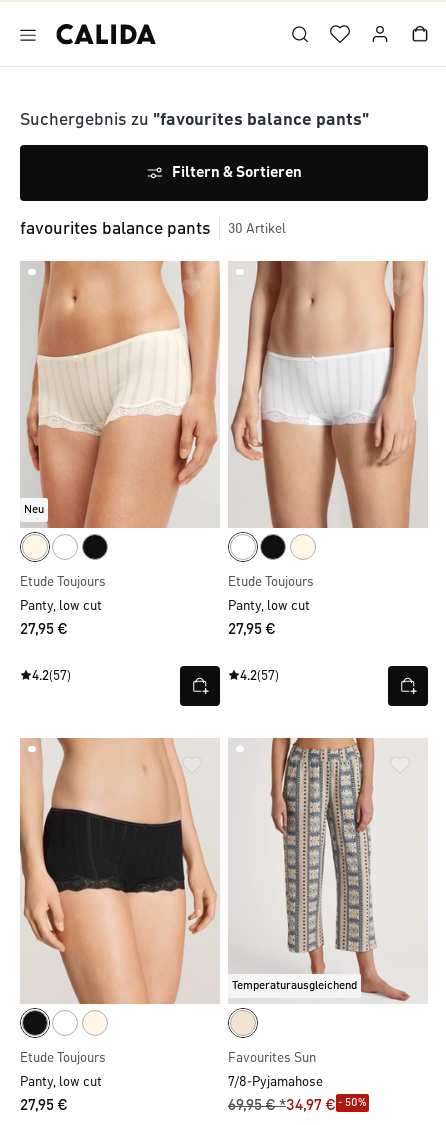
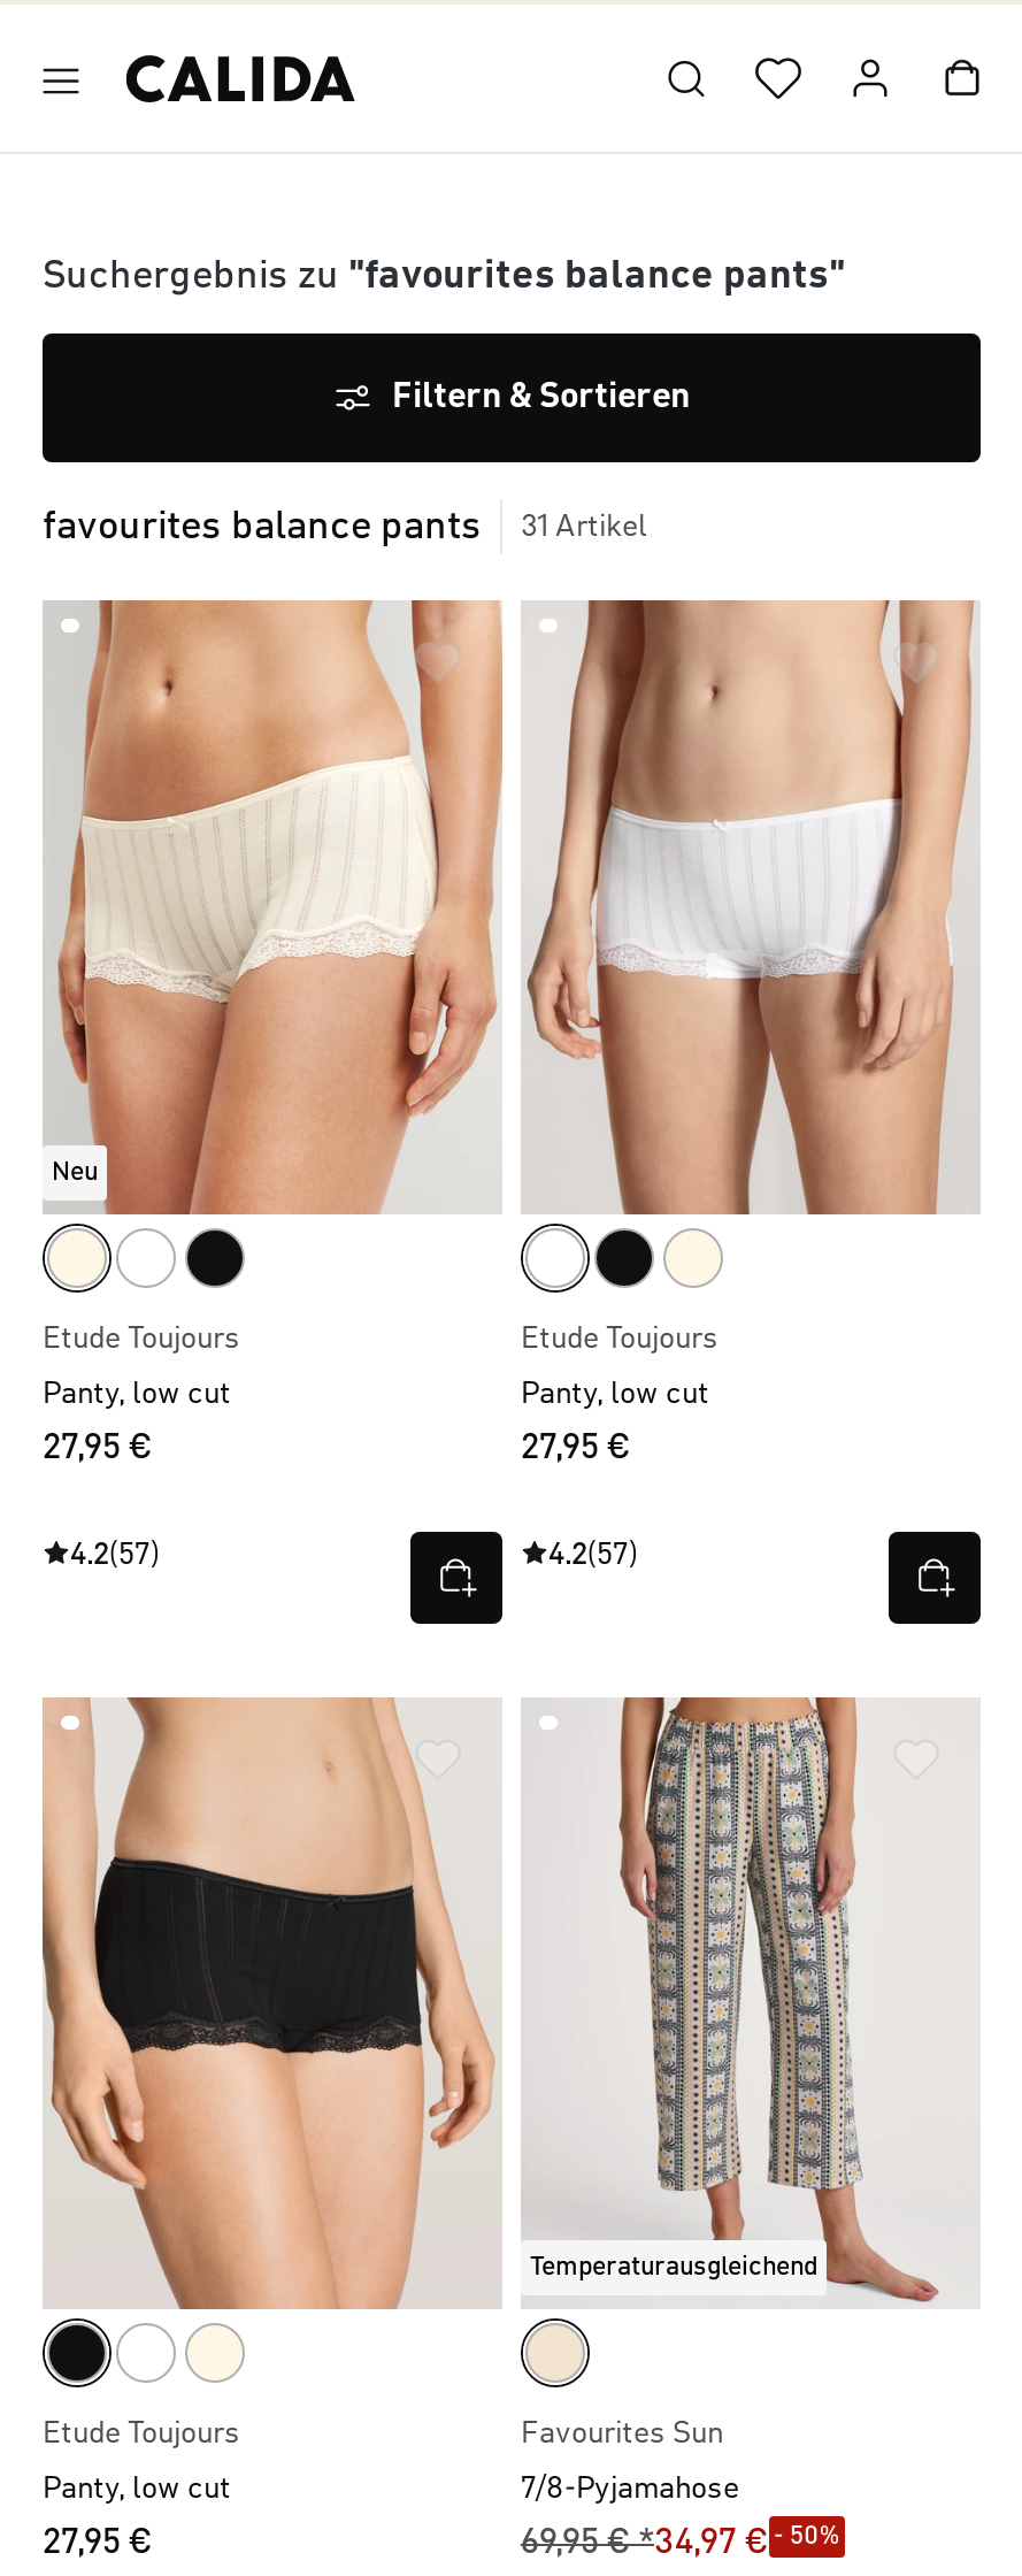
- favourites balance pants 30 Artikel
+ favourites balance pants 31 Artikel
